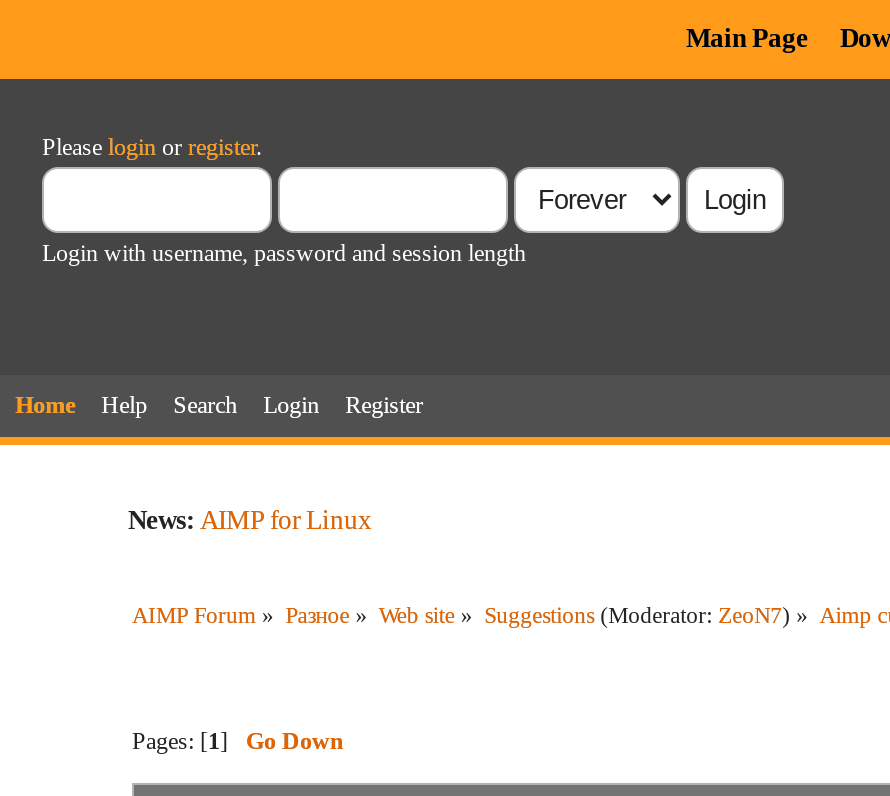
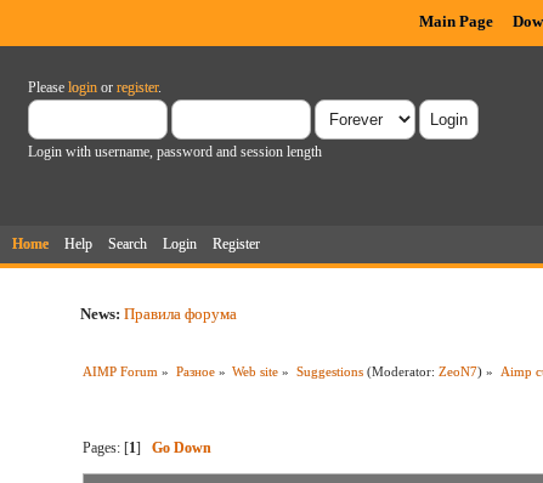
- News: AIMP for Linux
+ News: Правила форума
